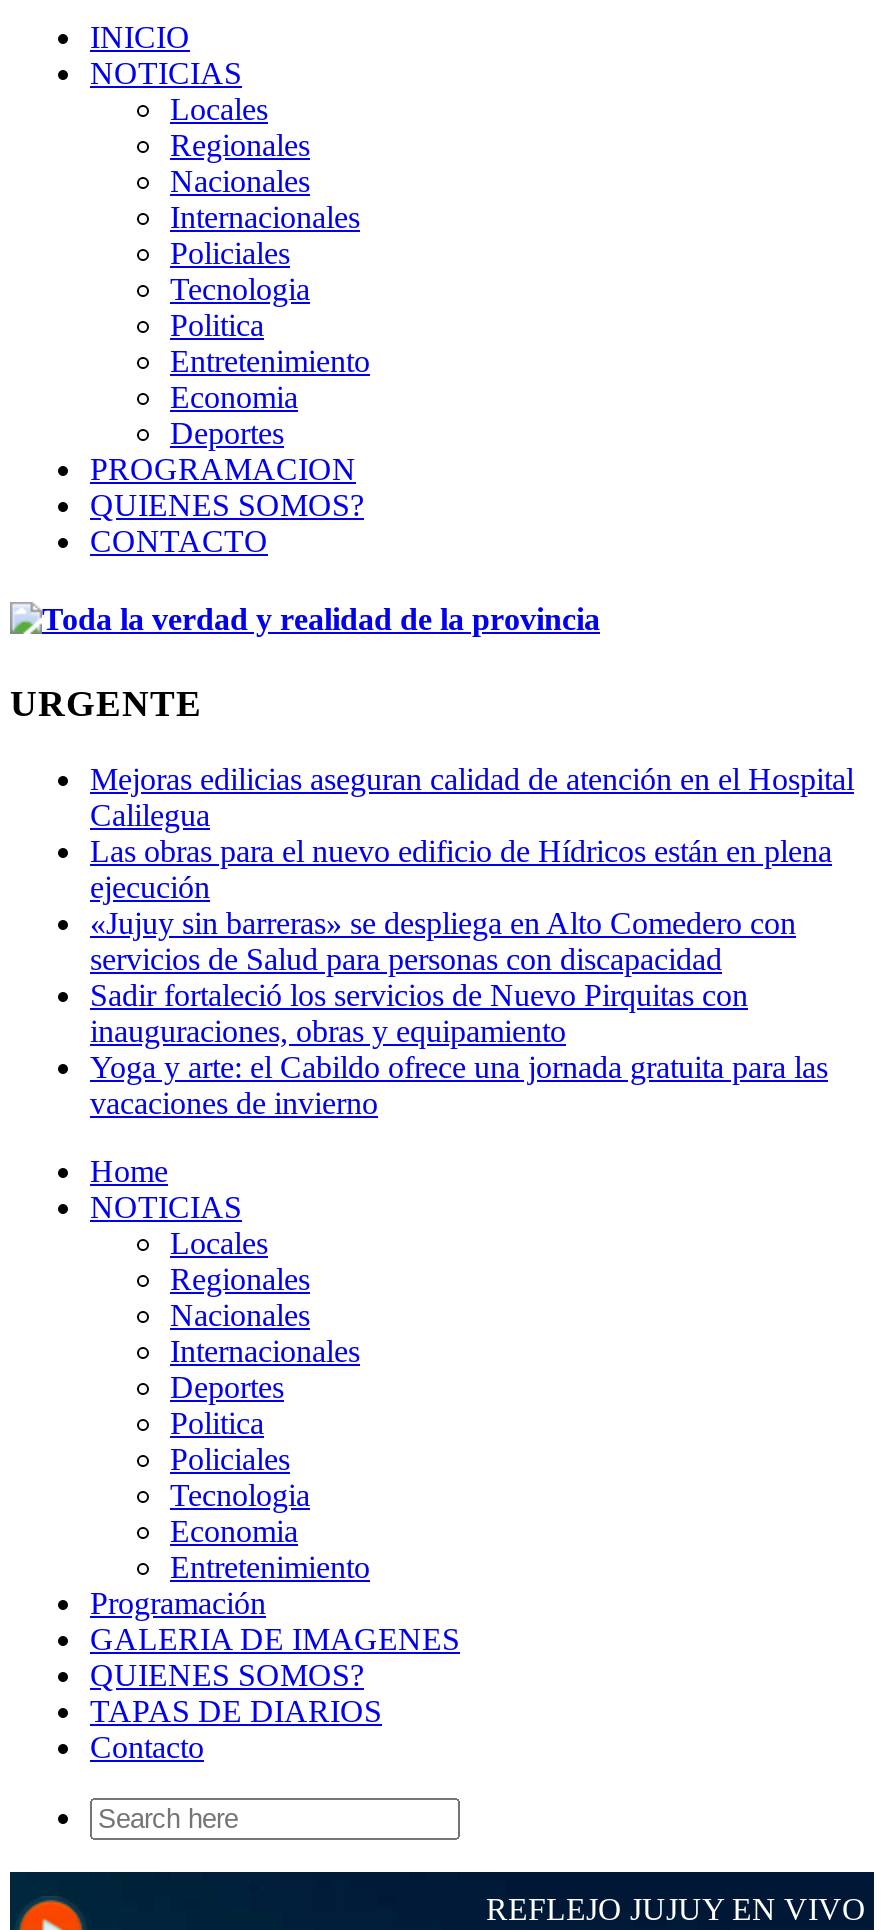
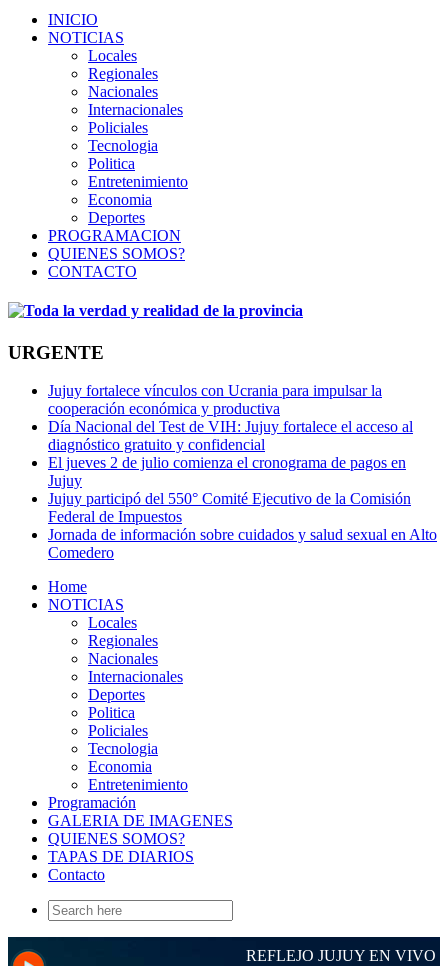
- Mejoras edilicias aseguran calidad de atención en el Hospital
- Calilegua
- Las obras para el nuevo edificio de Hídricos están en plena
- ejecución
- «Jujuy sin barreras» se despliega en Alto Comedero con
- servicios de Salud para personas con discapacidad
- Sadir fortaleció los servicios de Nuevo Pirquitas con
- inauguraciones, obras y equipamiento
- Yoga y arte: el Cabildo ofrece una jornada gratuita para las
- vacaciones de invierno
+ Jujuy fortalece vínculos con Ucrania para impulsar la
+ cooperación económica y productiva
+ Día Nacional del Test de VIH: Jujuy fortalece el acceso al
+ diagnóstico gratuito y confidencial
+ El jueves 2 de julio comienza el cronograma de pagos en
+ Jujuy
+ Jujuy participó del 550° Comité Ejecutivo de la Comisión
+ Federal de Impuestos
+ Jornada de información sobre cuidados y salud sexual en Alto
+ Comedero
